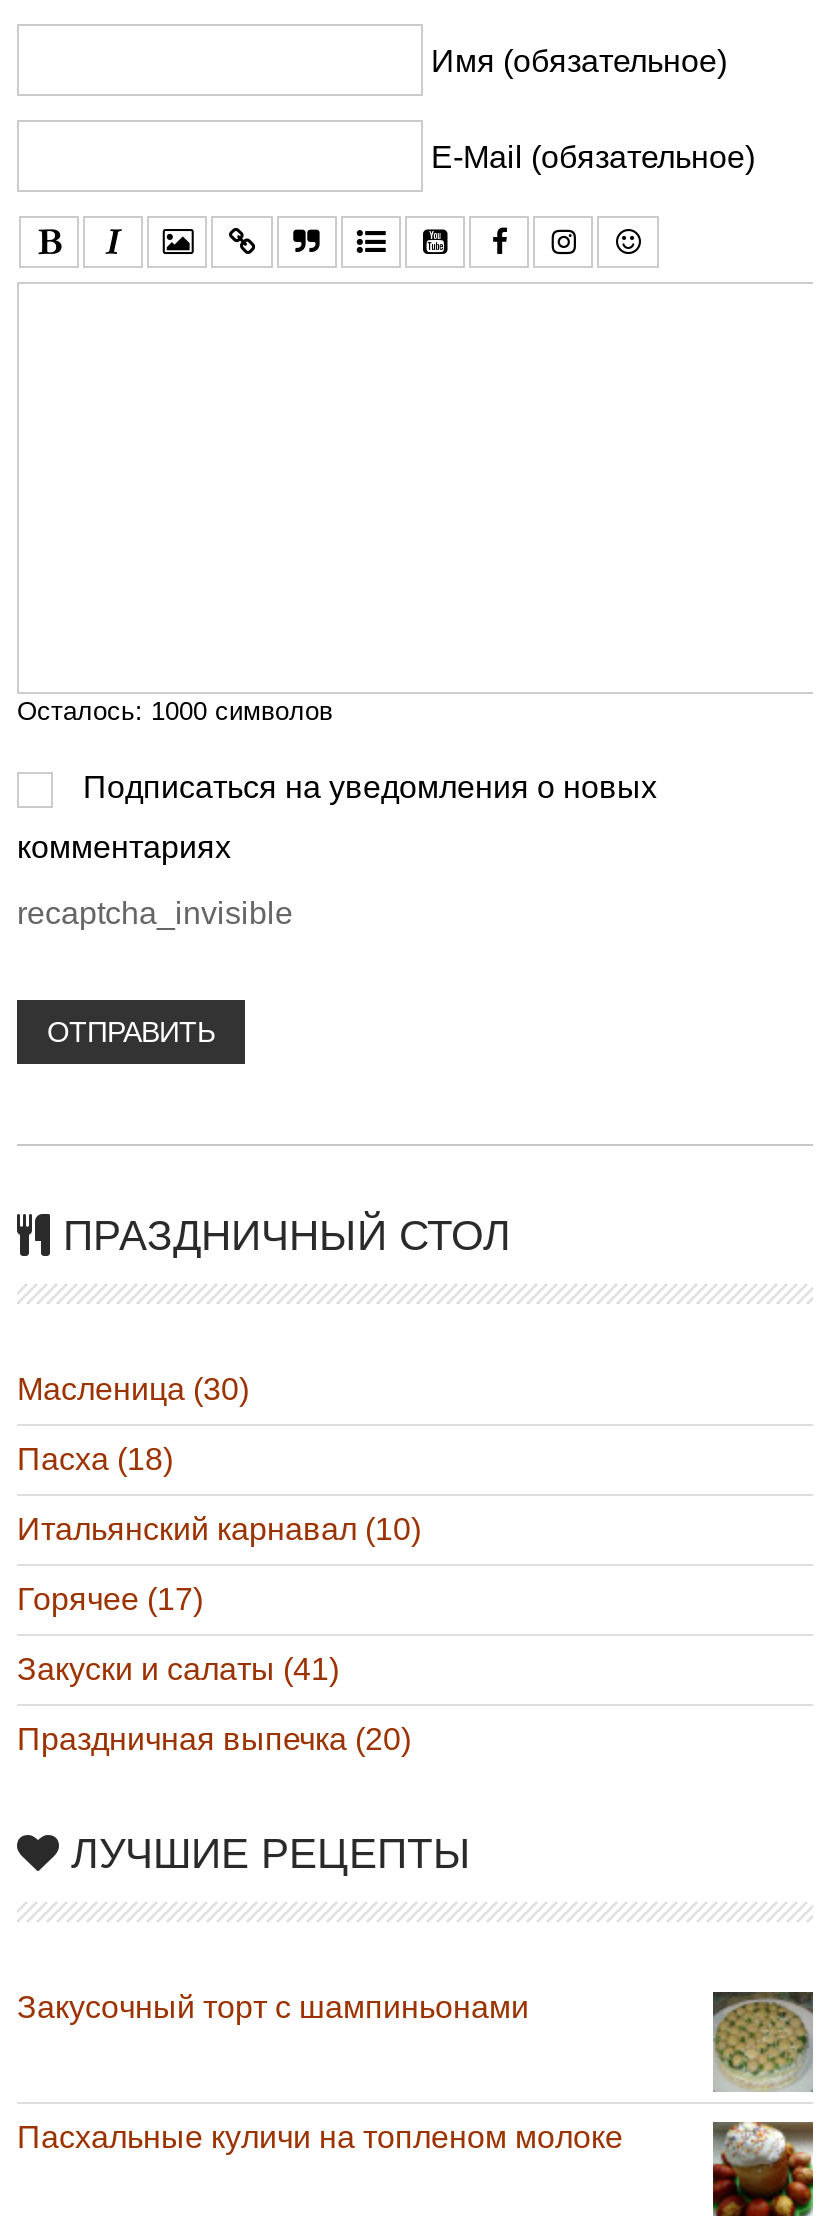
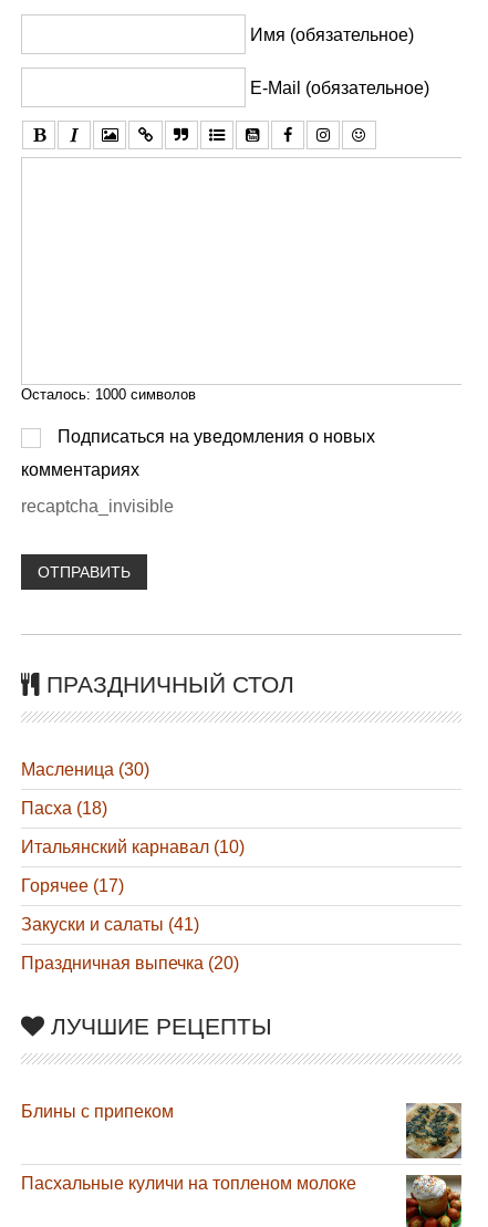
- Закусочный торт с шампиньонами
+ Блины с припеком

- [image]
+ [image]
